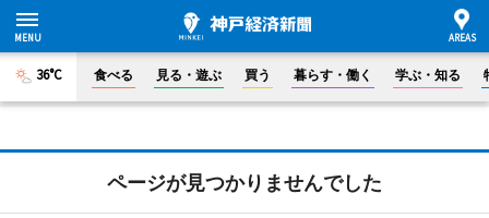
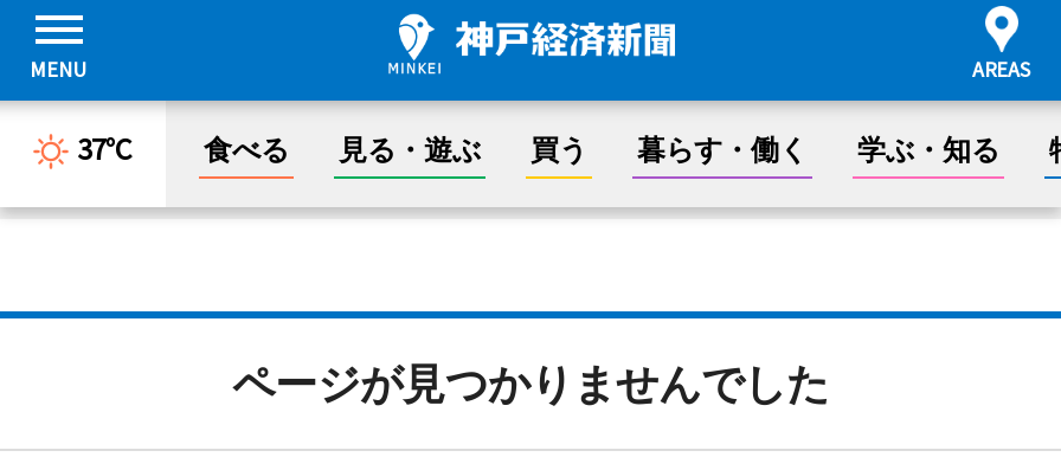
- 36°C
+ 37°C
